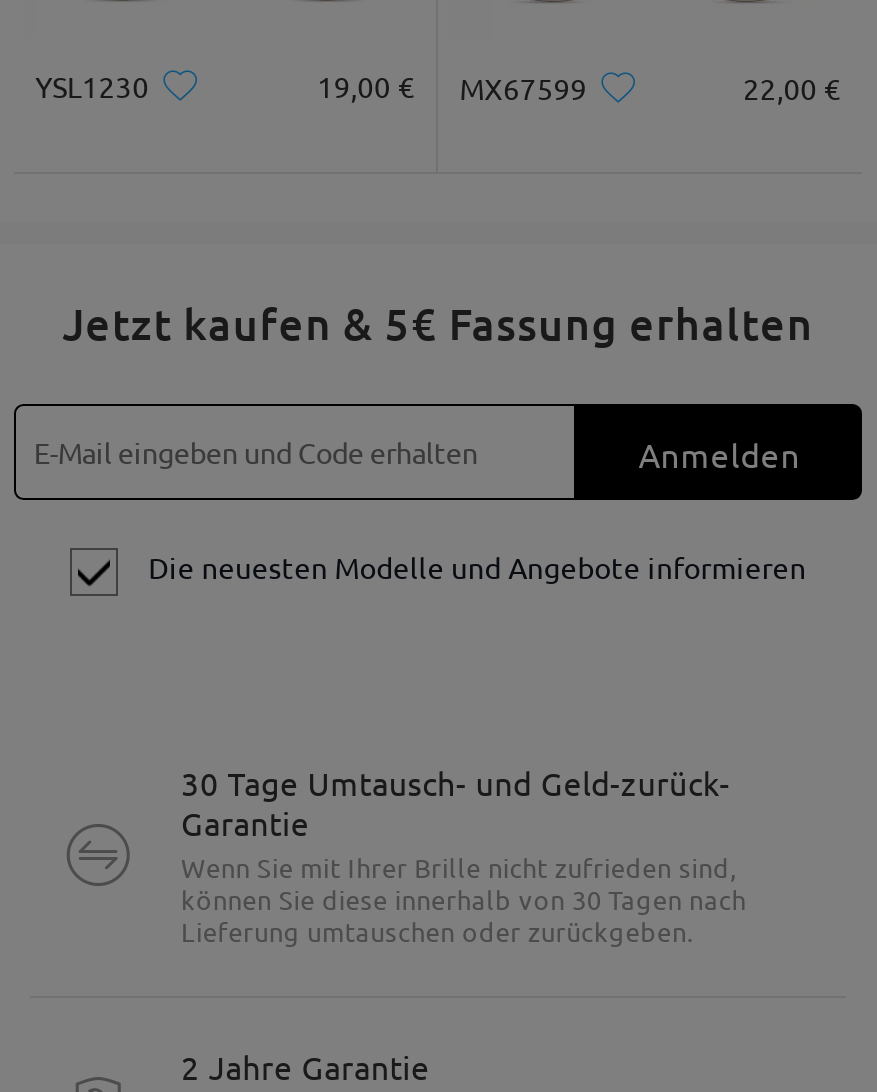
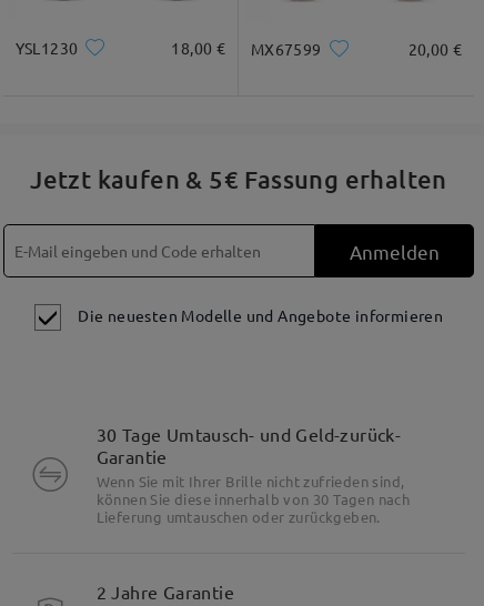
- 19,00 € MX67599
+ 18,00 € MX67599

- 22,00 €
+ 20,00 €
